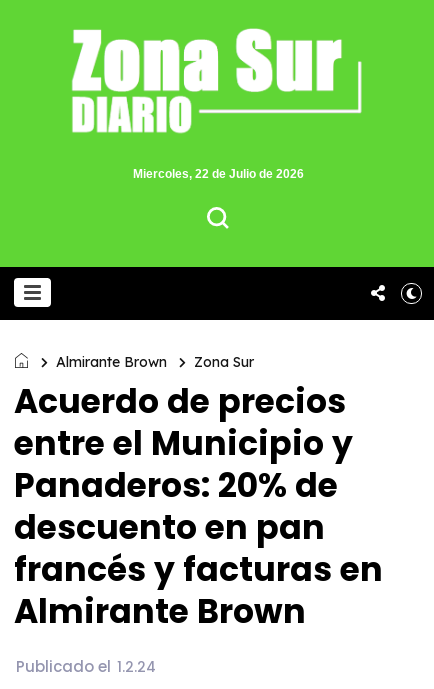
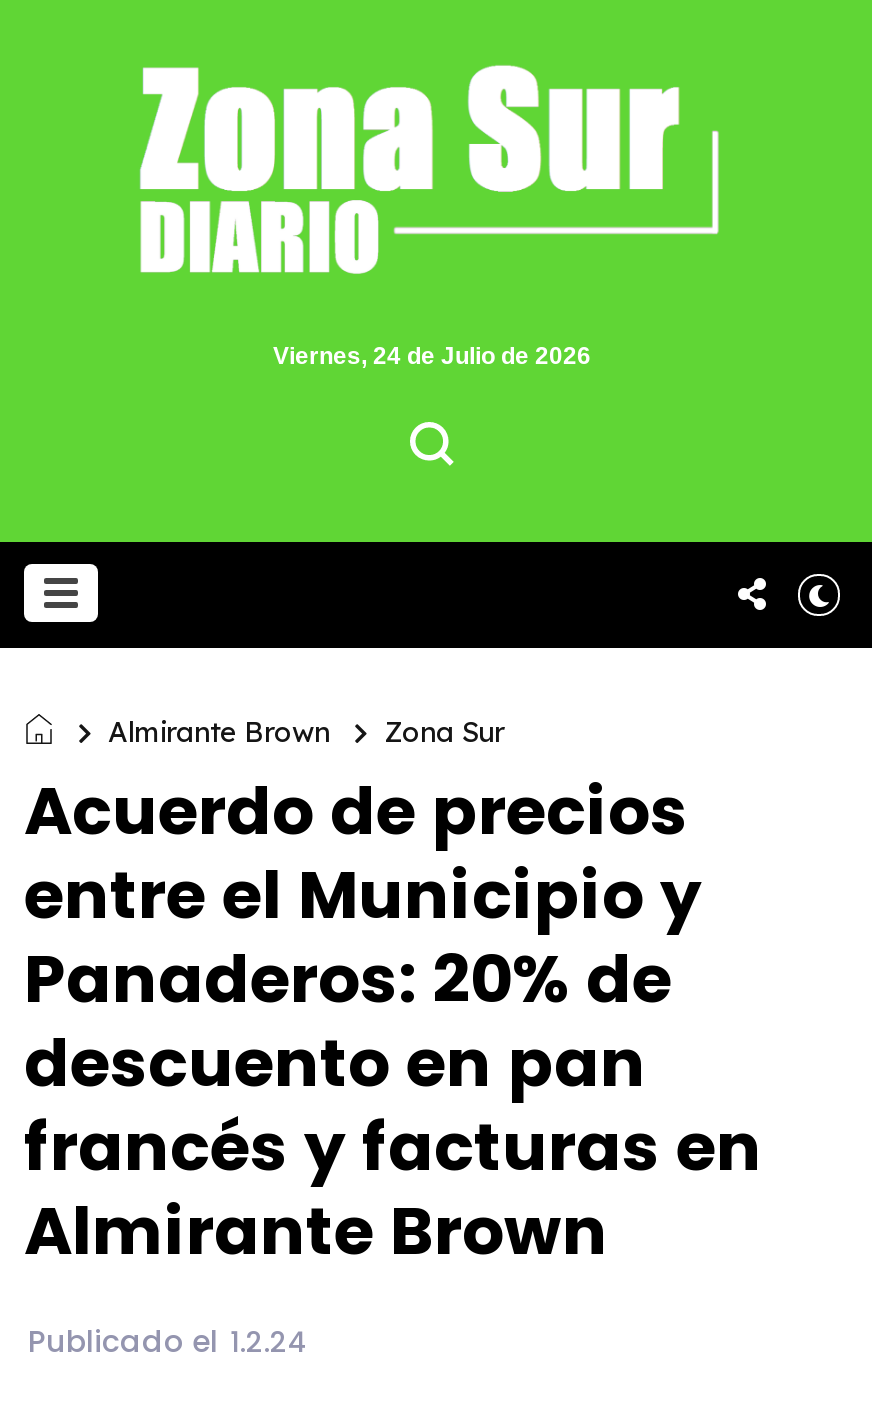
- Miercoles, 22 de Julio de 2026
+ Viernes, 24 de Julio de 2026
